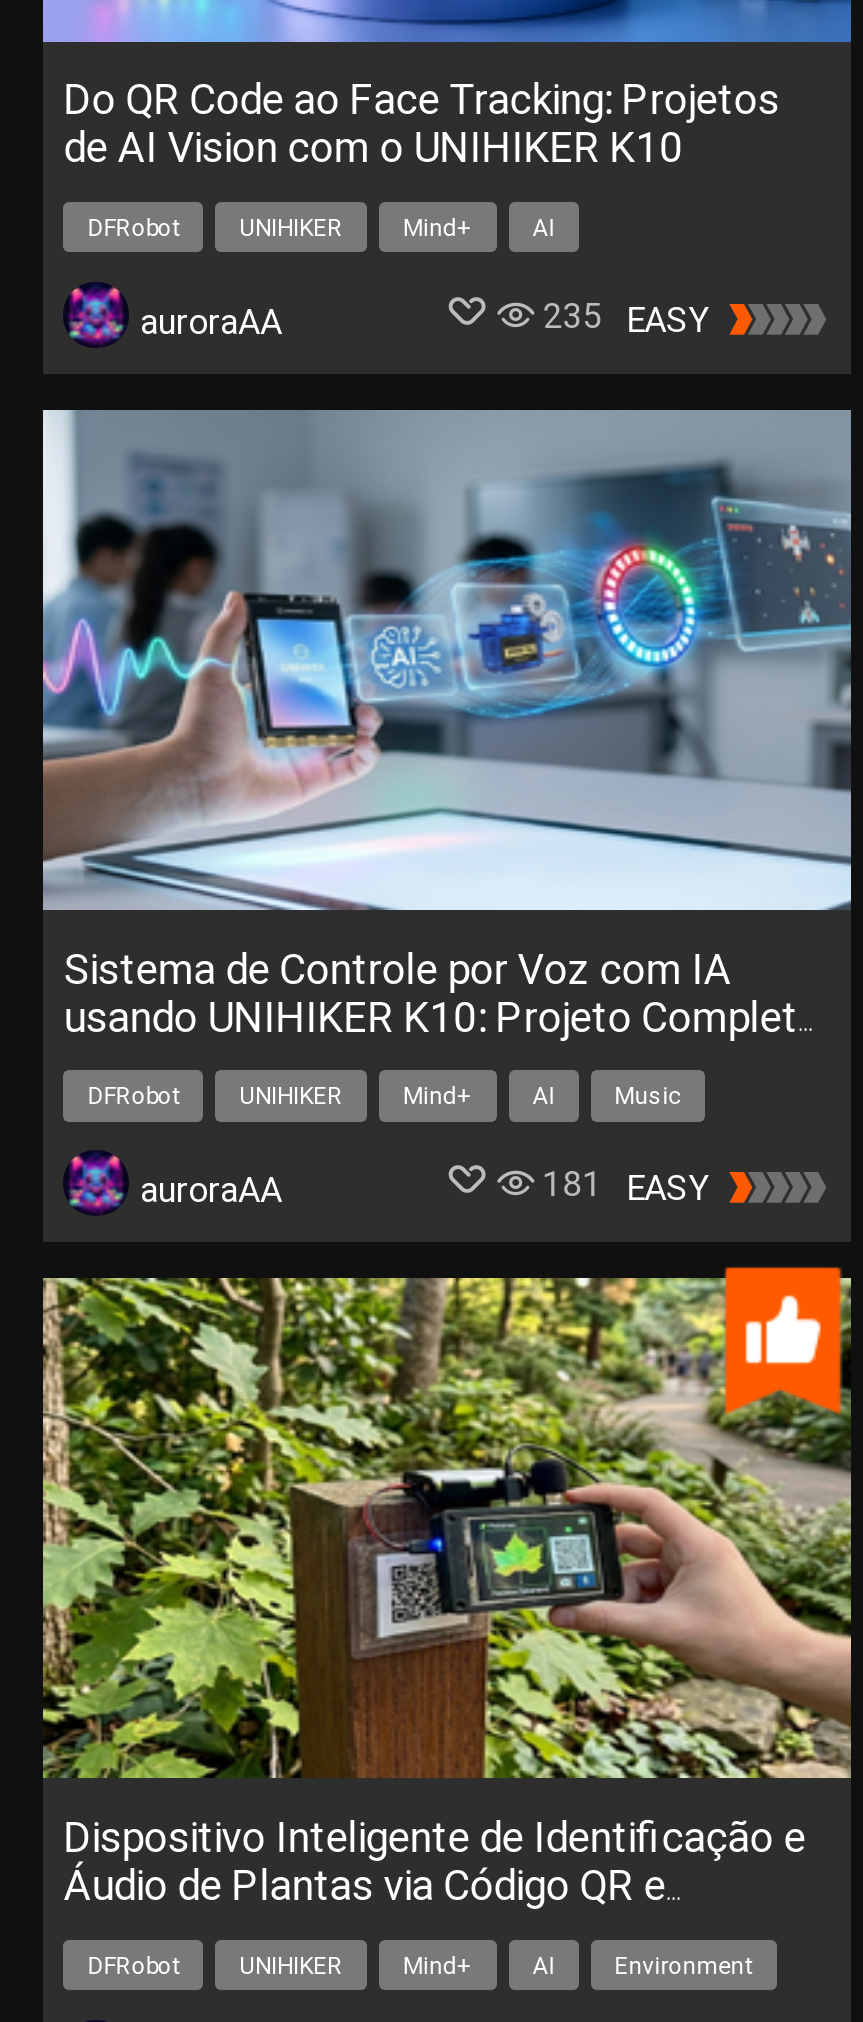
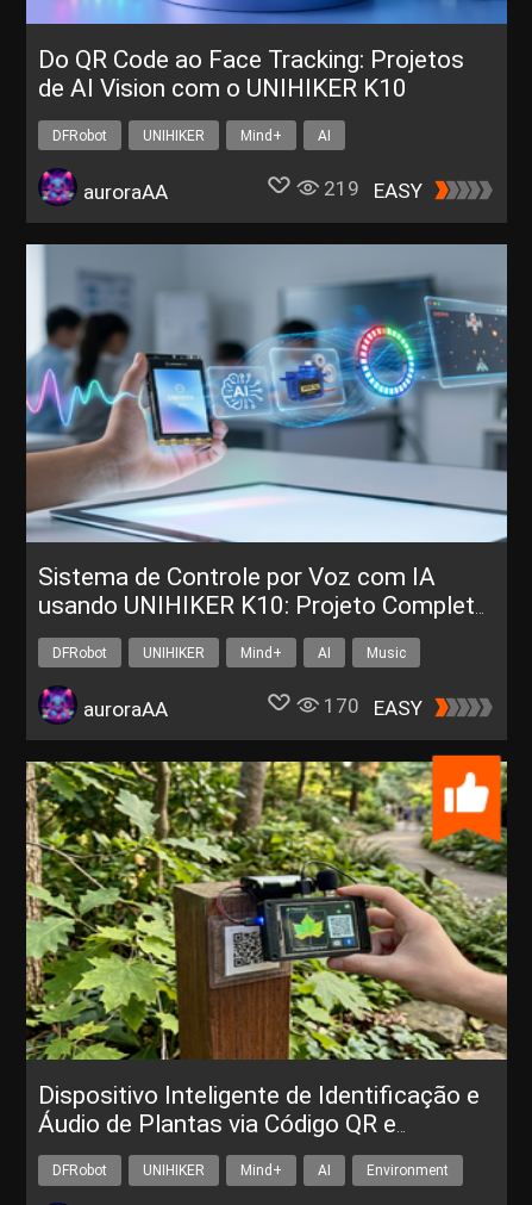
- 235 EASY
+ 219 EASY

- 181 EASY
+ 170 EASY
